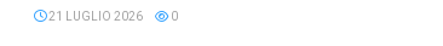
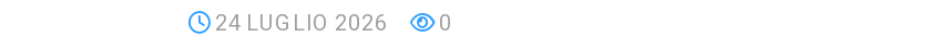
- 21 LUGLIO 2026 0
+ 24 LUGLIO 2026 0
